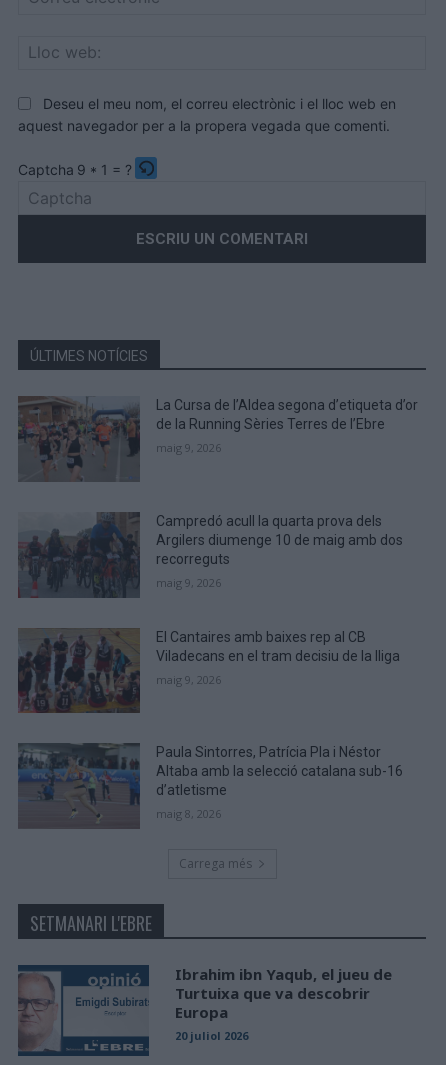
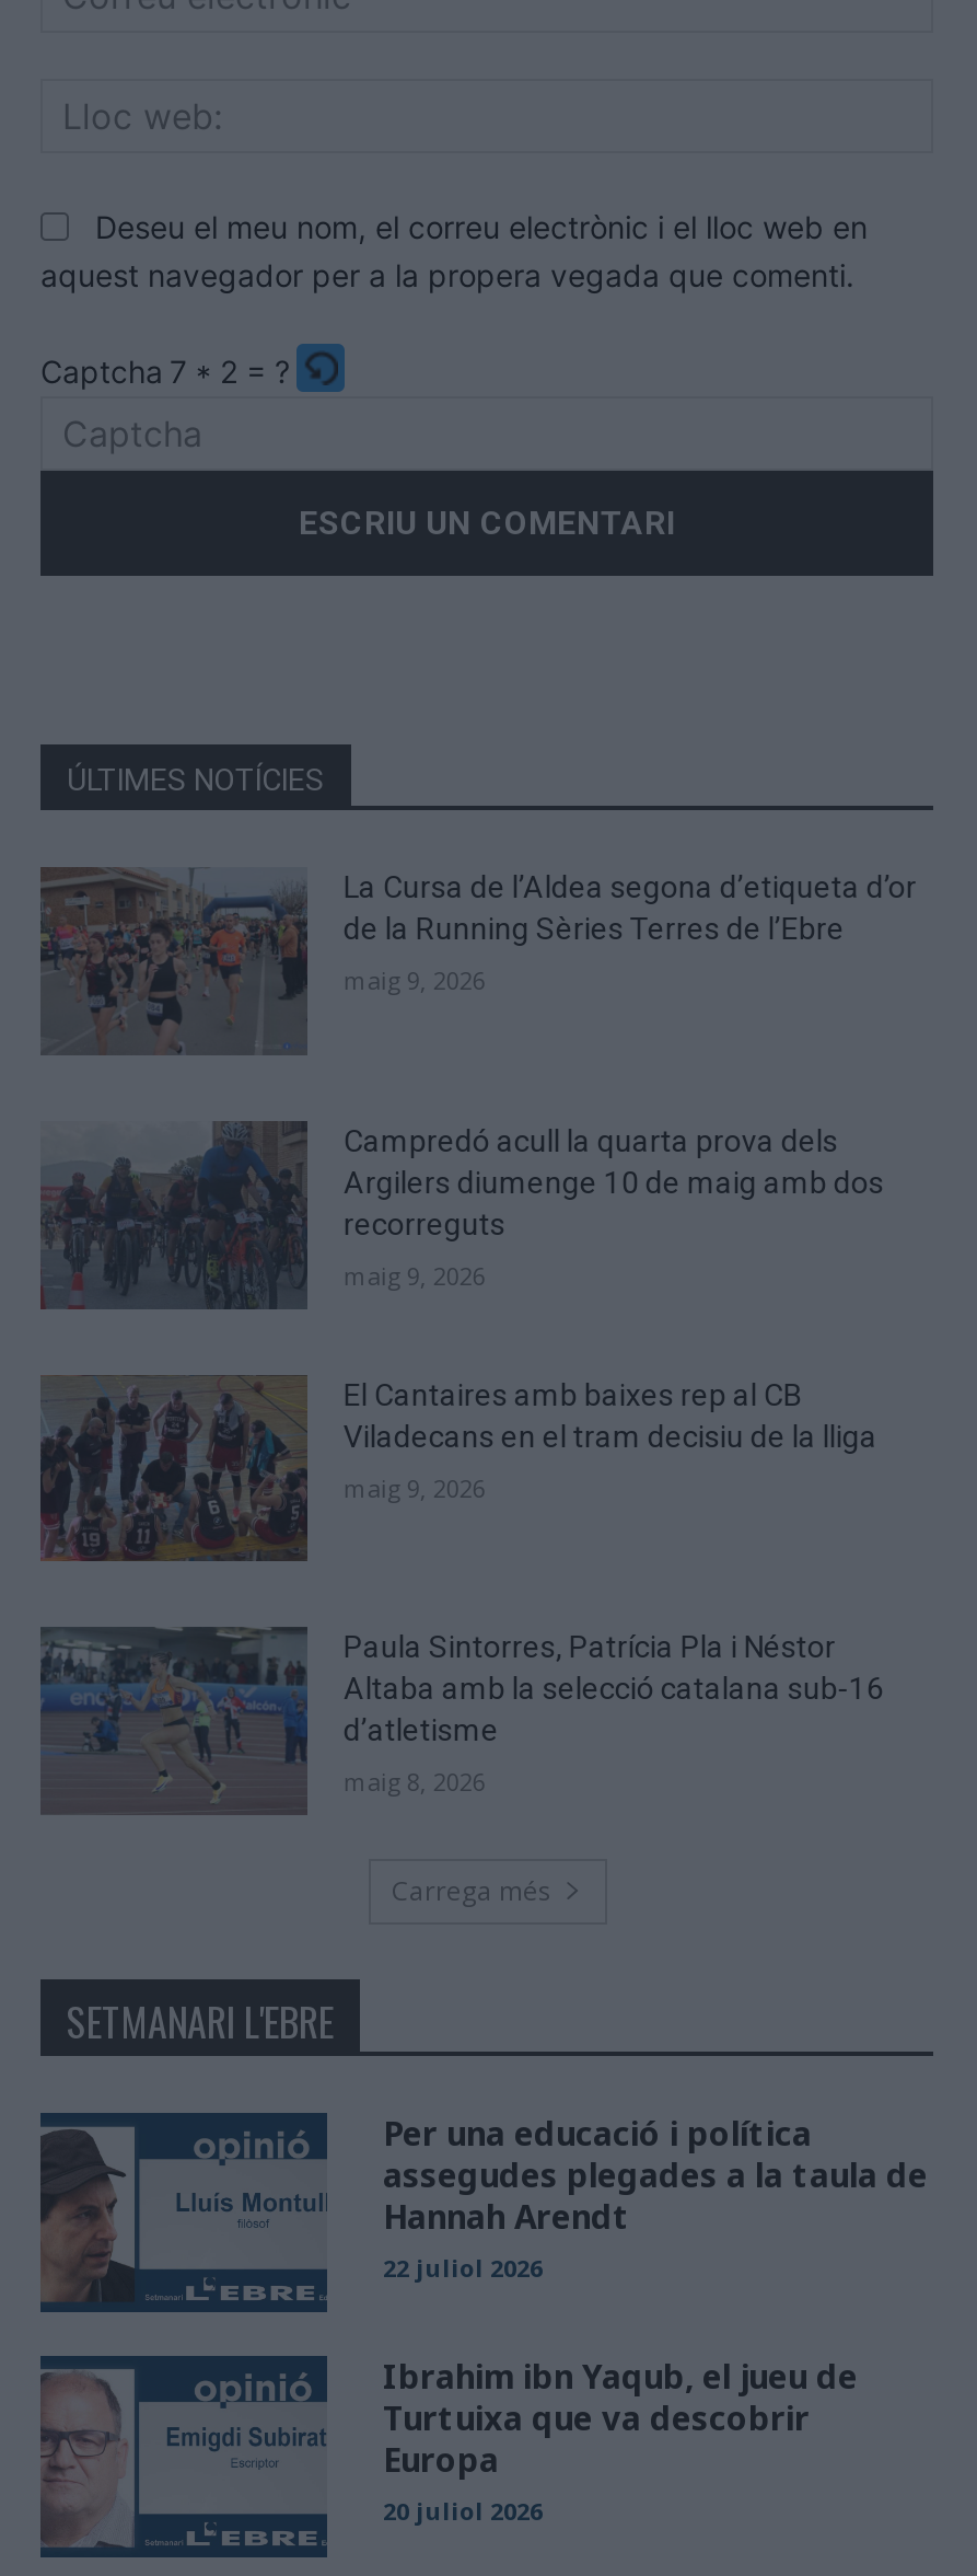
- Captcha 9 * 1 = ?
+ Captcha 7 * 2 = ?

+ [image]
+ Per una educació i política
+ assegudes plegades a la taula de
+ Hannah Arendt
+ 22 juliol 2026
